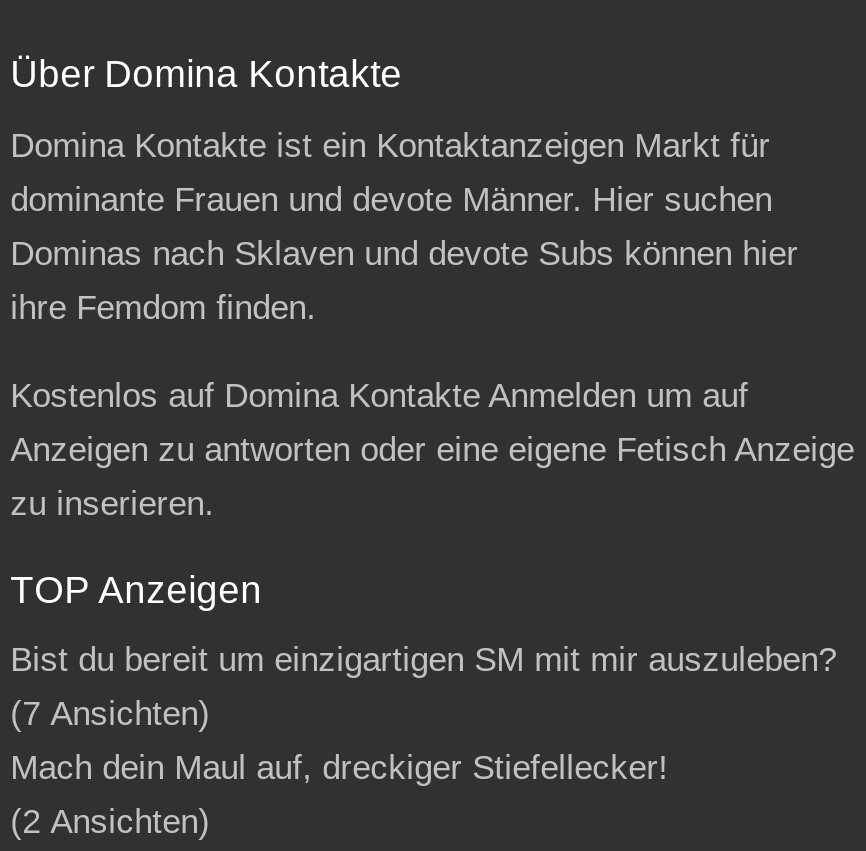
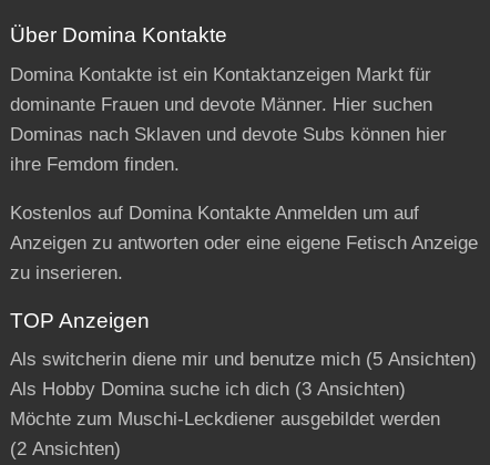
- Bist du bereit um einzigartigen SM mit mir auszuleben?
- (7 Ansichten)
- Mach dein Maul auf, dreckiger Stiefellecker!
+ Als switcherin diene mir und benutze mich (5 Ansichten)
+ Als Hobby Domina suche ich dich (3 Ansichten)
+ Möchte zum Muschi-Leckdiener ausgebildet werden
